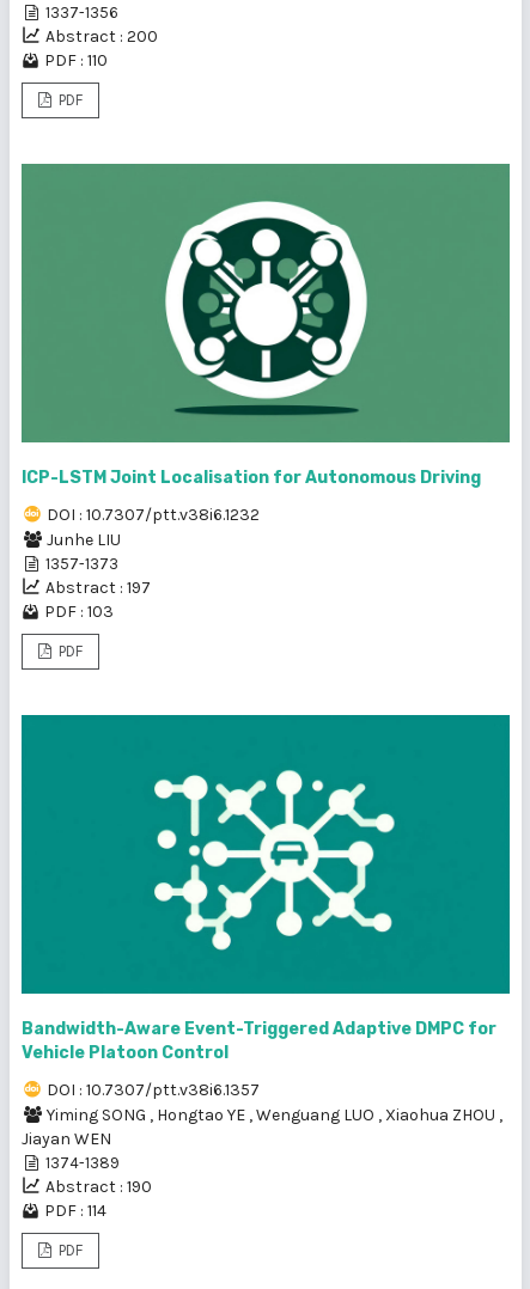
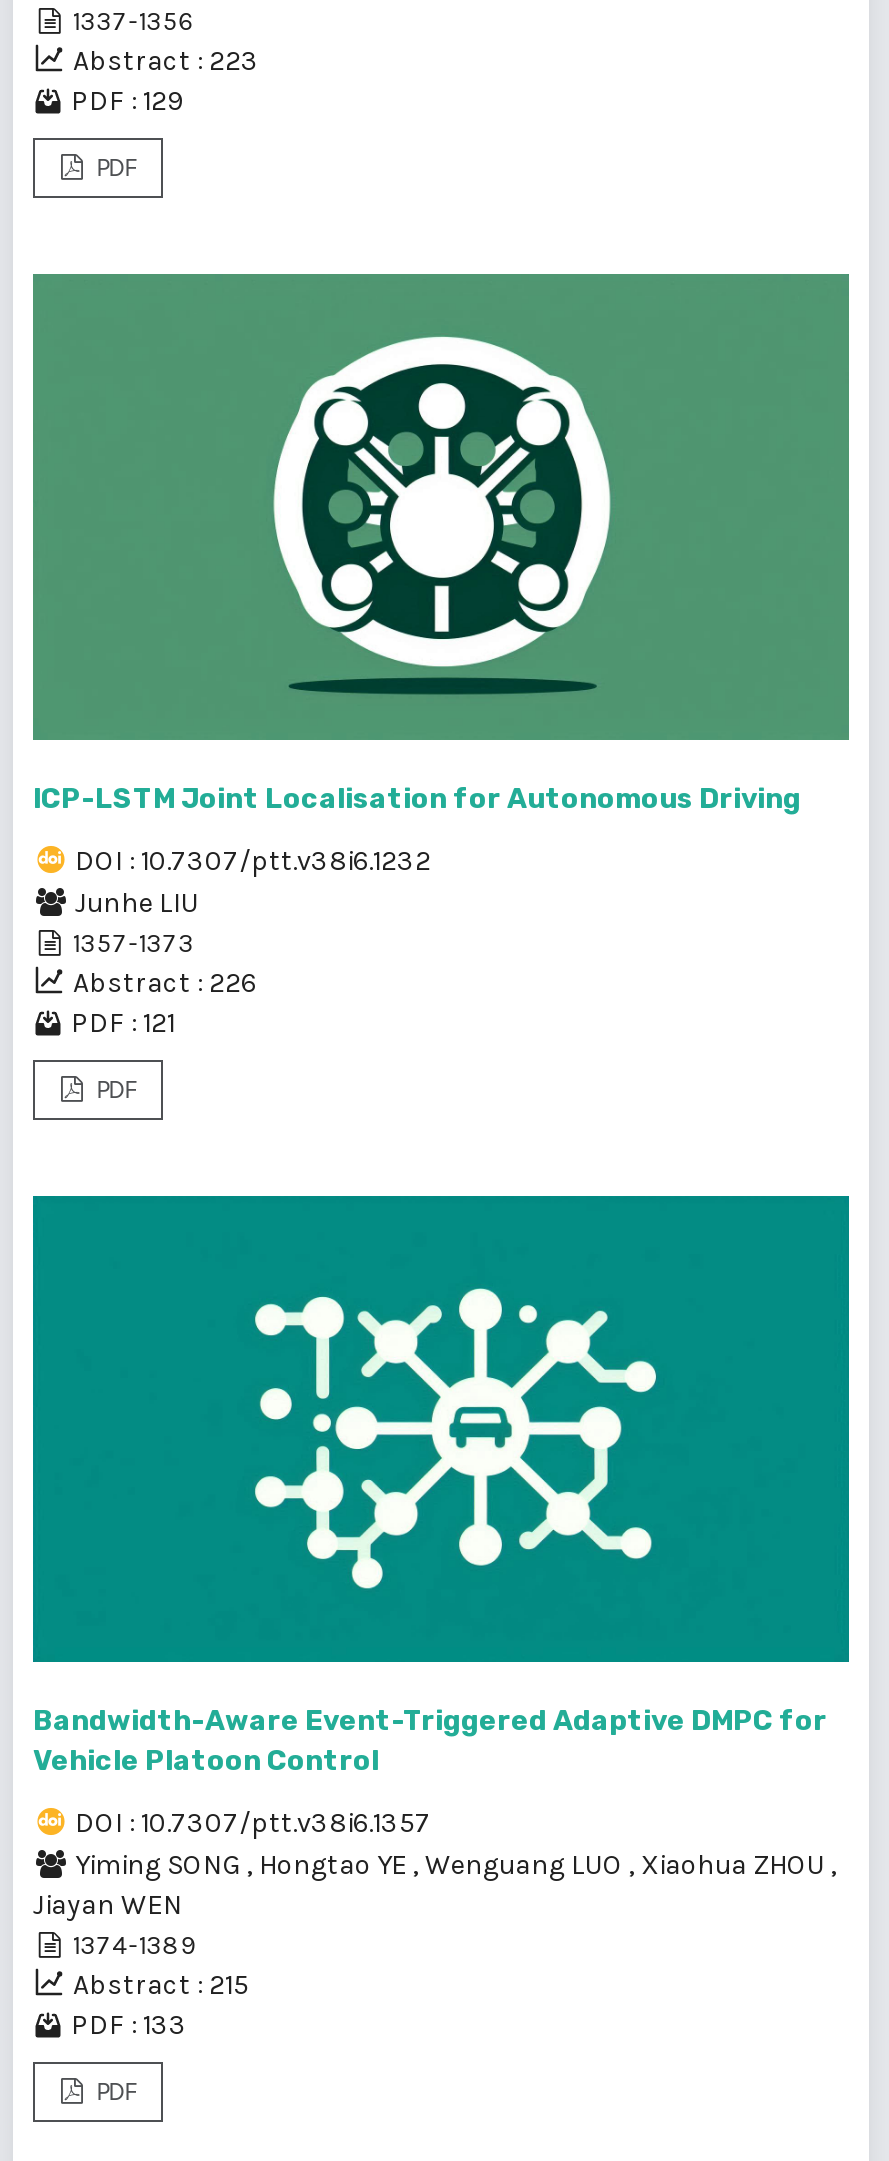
- Abstract : 200
+ Abstract : 223

- PDF : 110
+ PDF : 129

- Abstract : 197
+ Abstract : 226

- PDF : 103
+ PDF : 121

- Abstract : 190
+ Abstract : 215

- PDF : 114
+ PDF : 133
